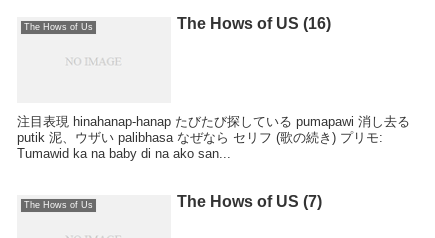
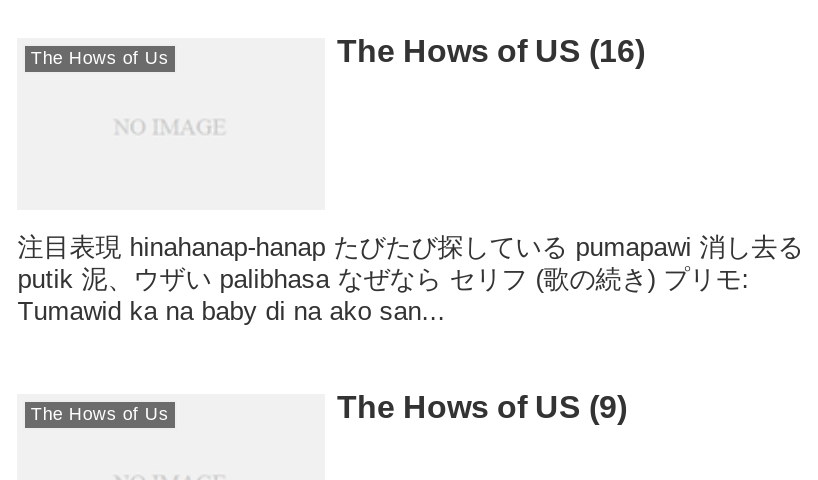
- The Hows of US (7)
+ The Hows of US (9)
